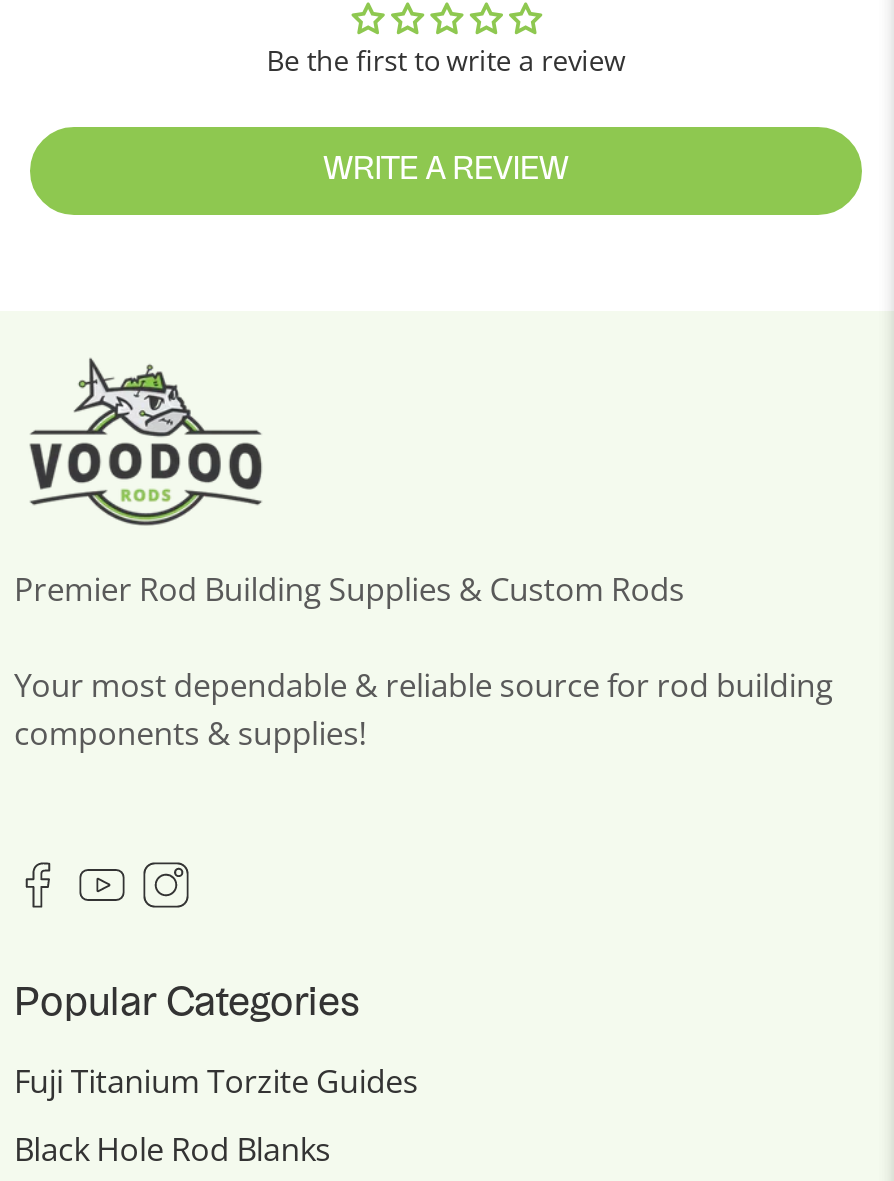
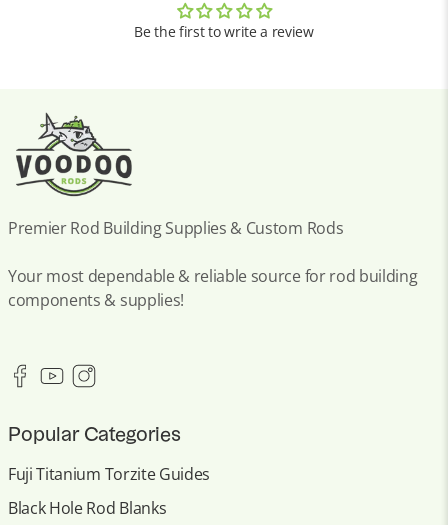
- WRITE A REVIEW
